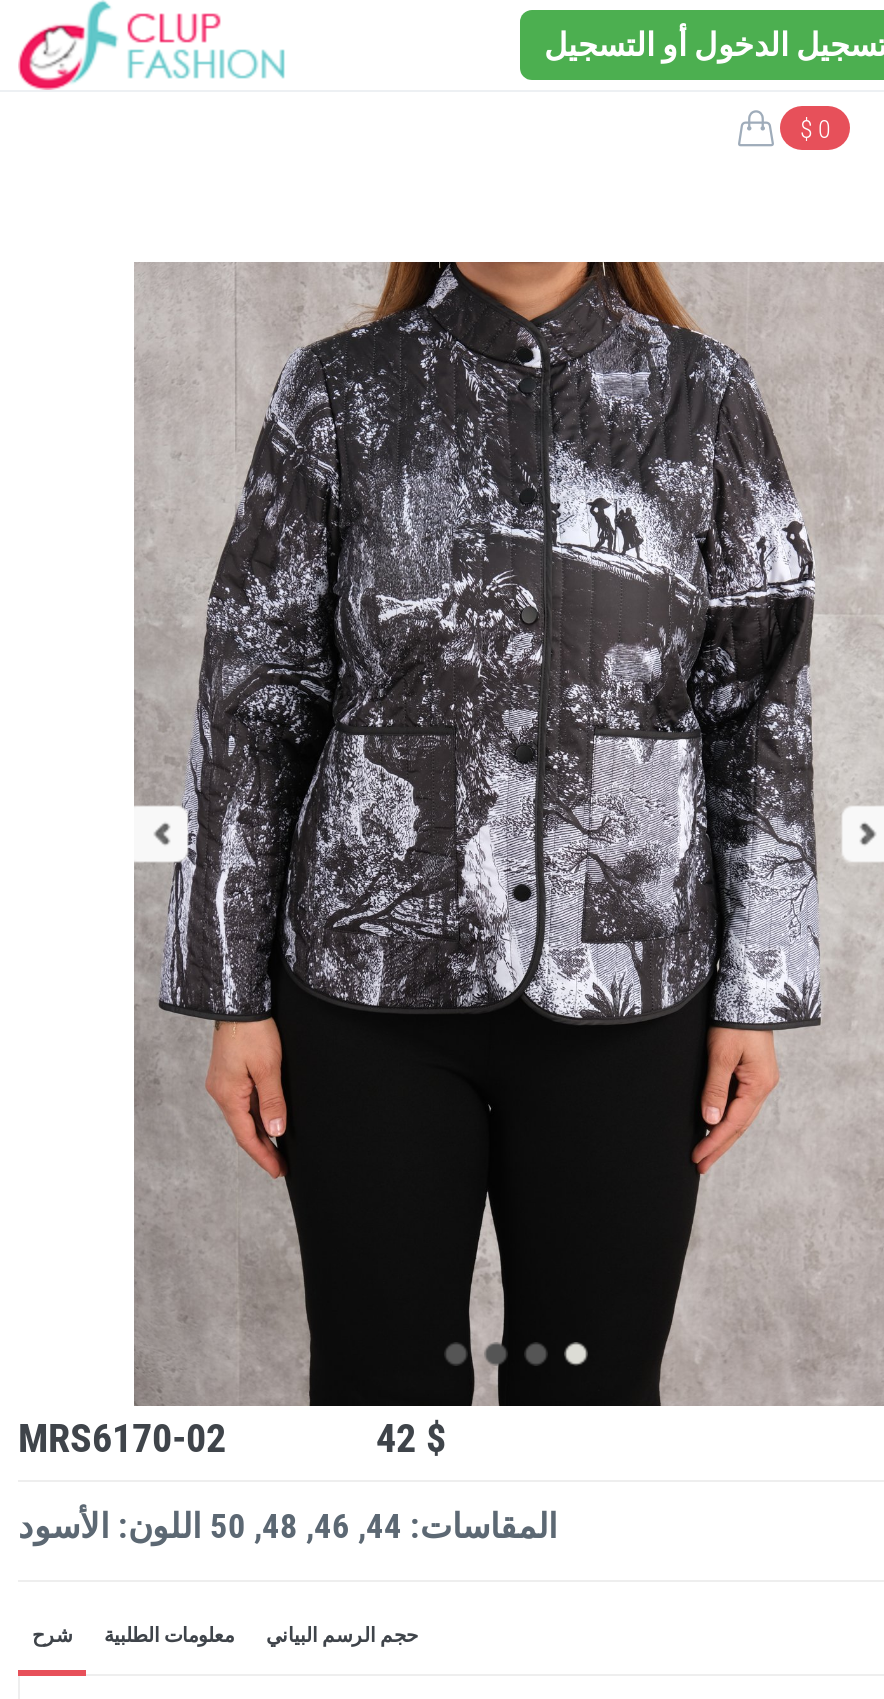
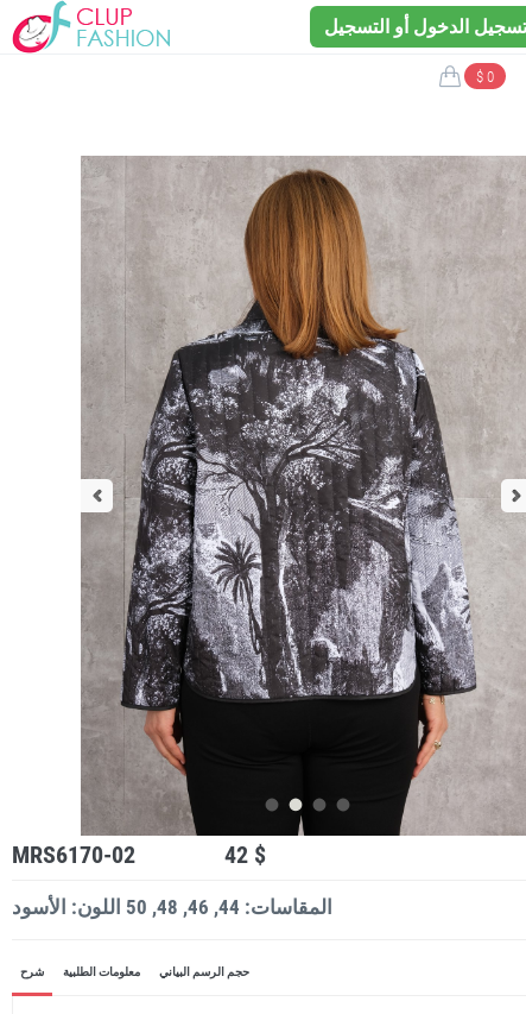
- [image]
+ [image]
